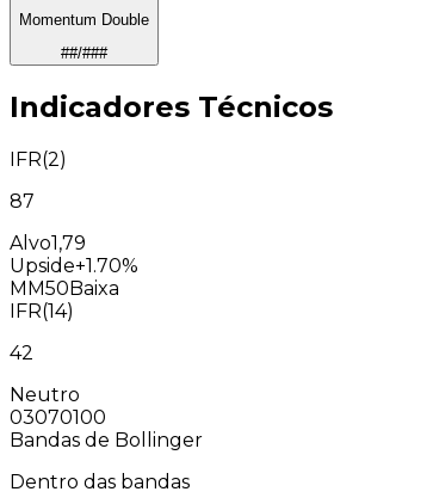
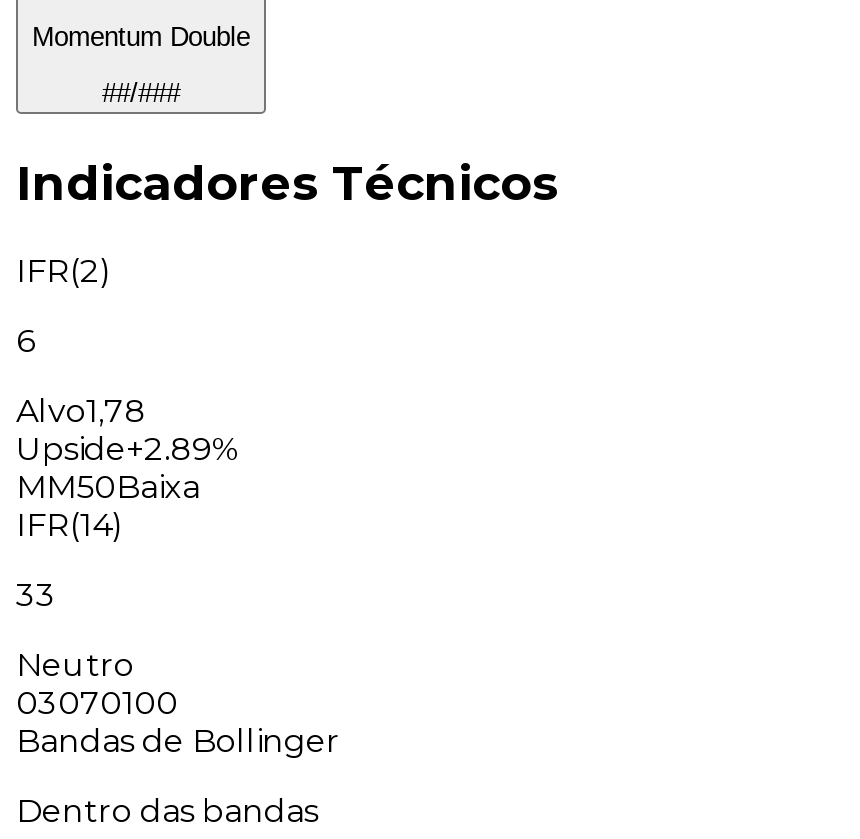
- 87
+ 6

- Alvo1,79
+ Alvo1,78

- Upside+1.70%
+ Upside+2.89%

- 42
+ 33
